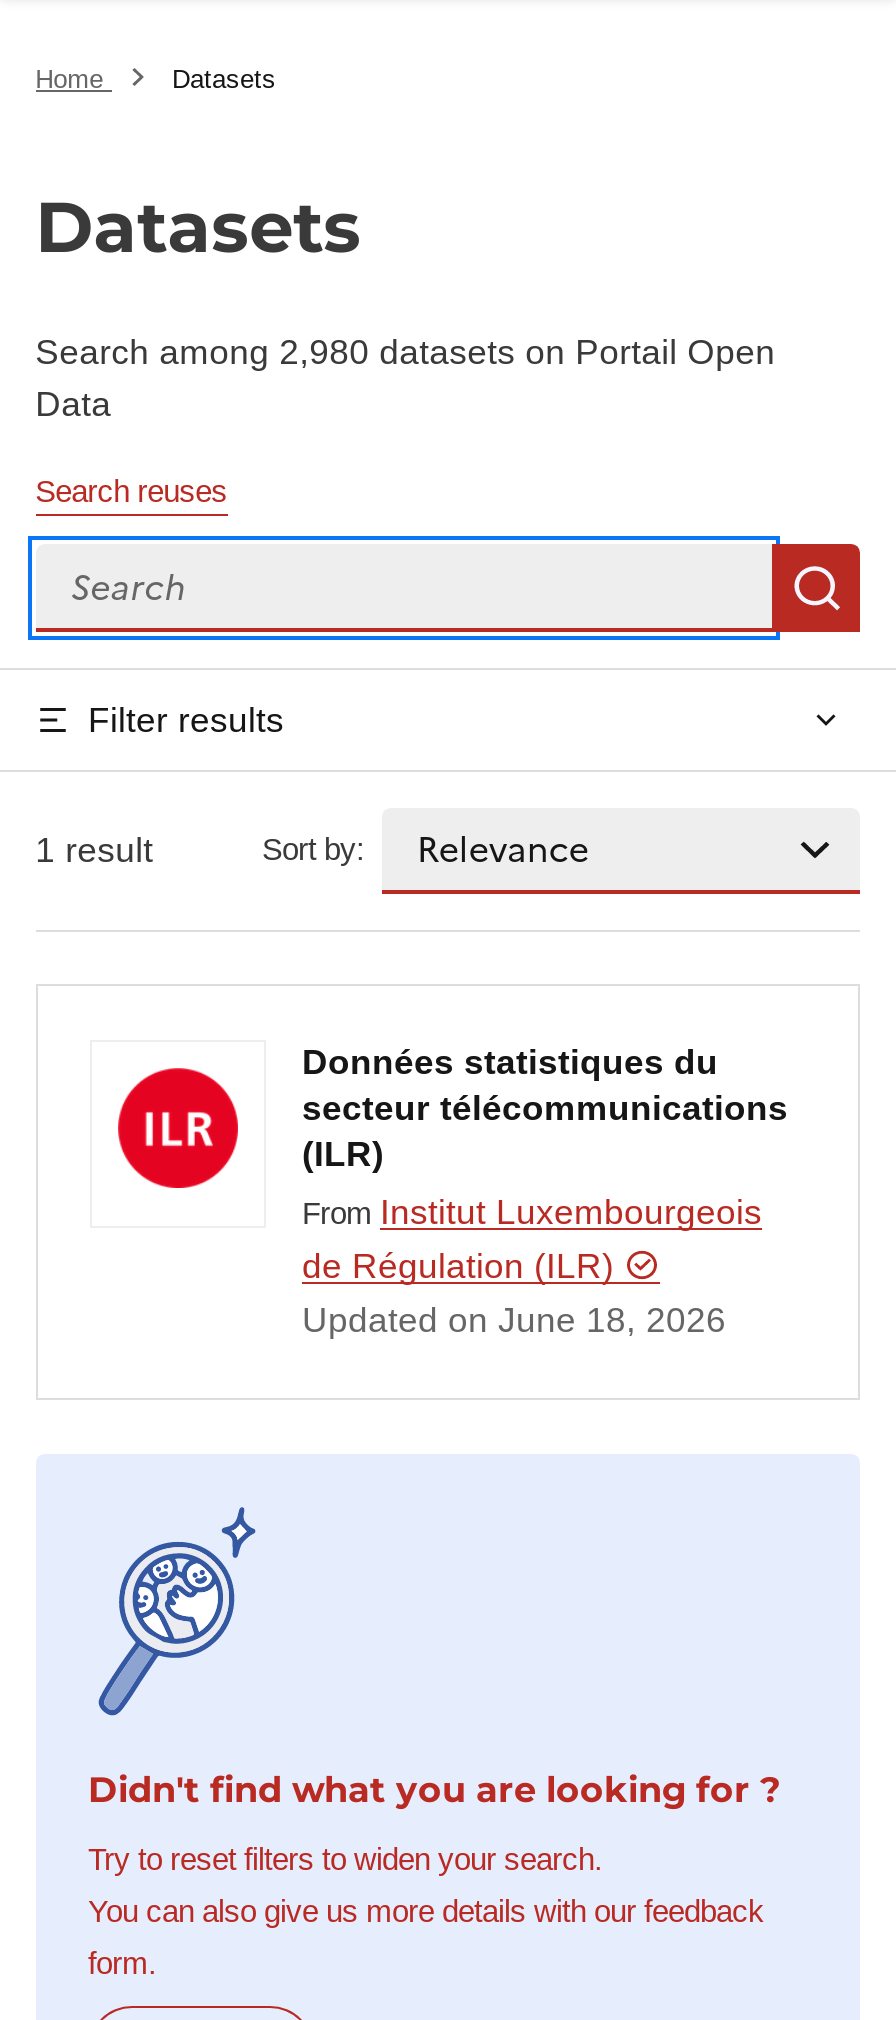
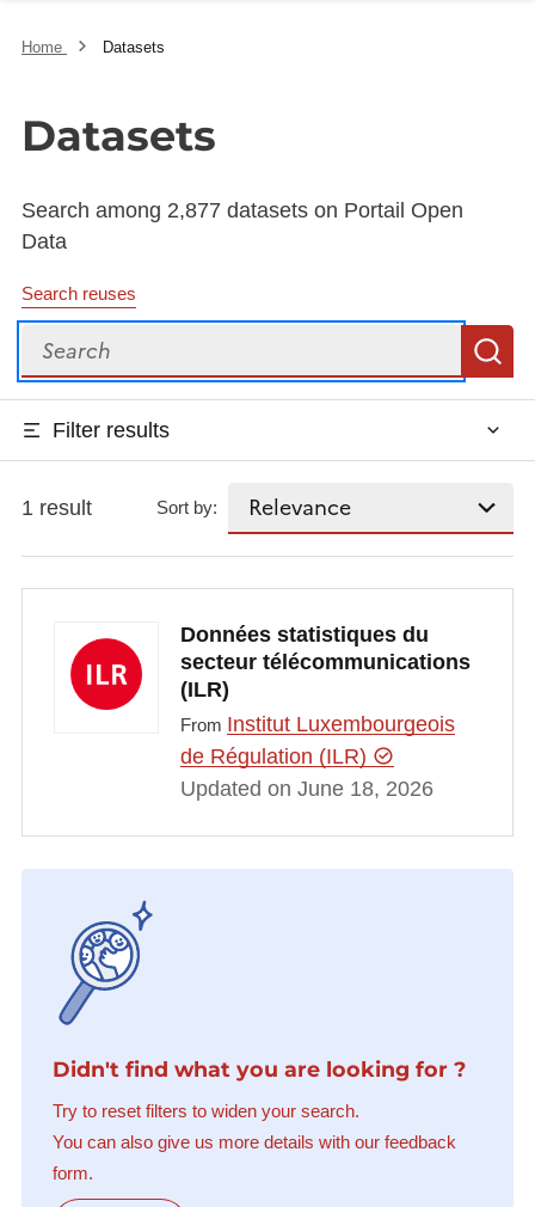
- Search among 2,980 datasets on Portail Open
+ Search among 2,877 datasets on Portail Open
